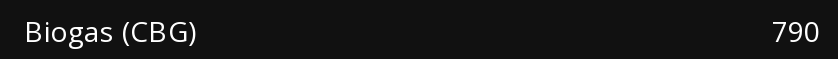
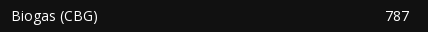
- 790
+ 787
